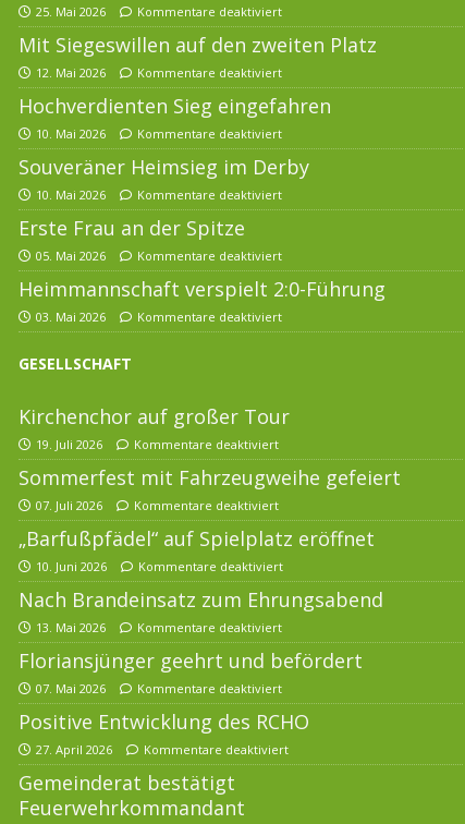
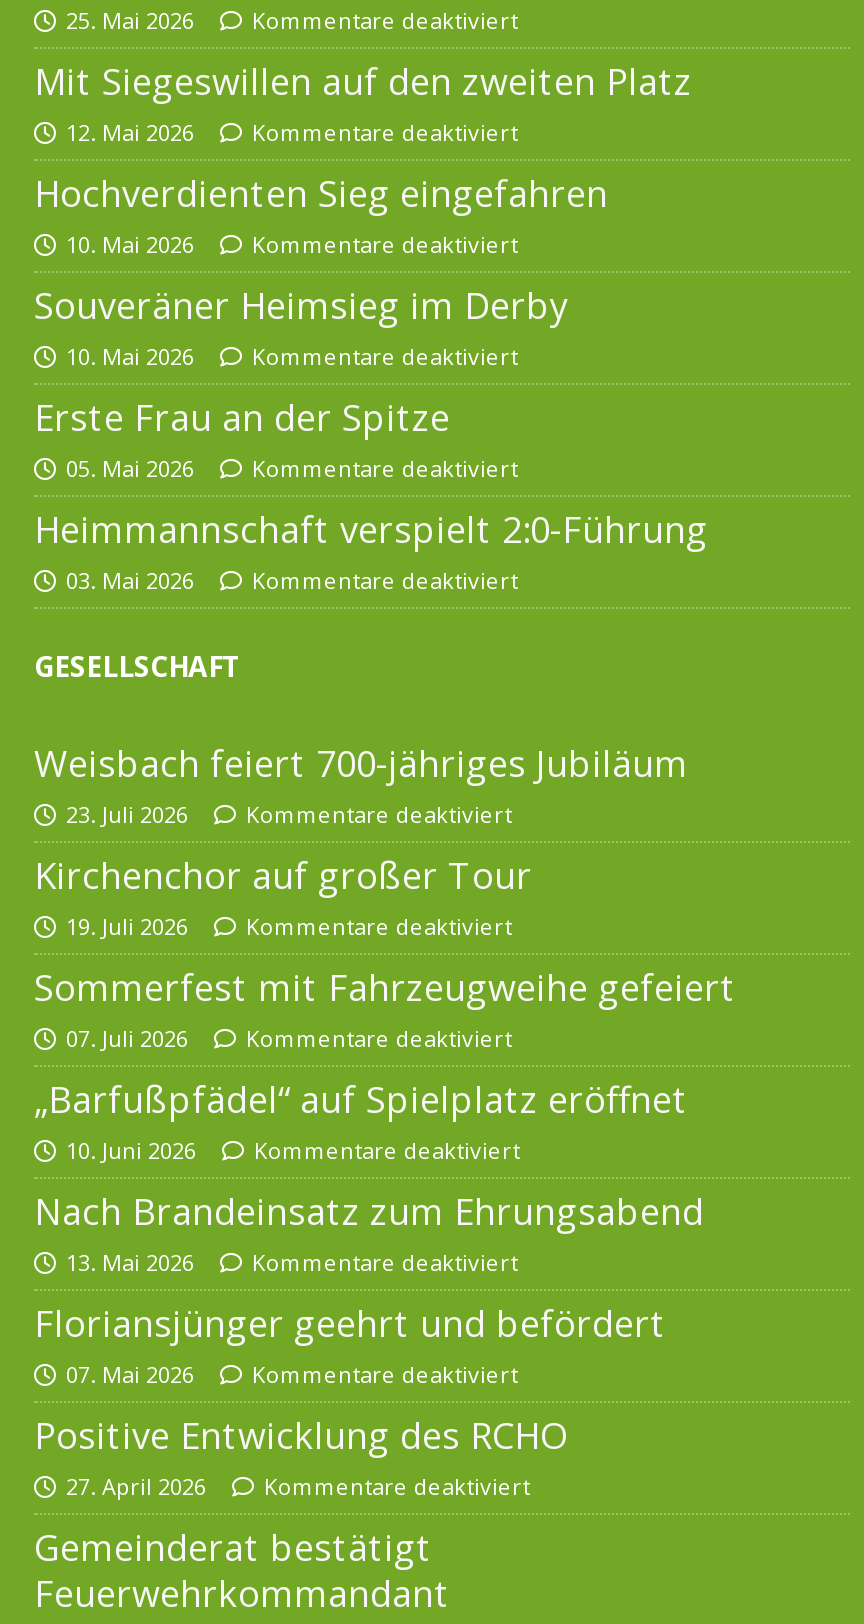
+ Weisbach feiert 700-jähriges Jubiläum
+ 23. Juli 2026
+ Kommentare deaktiviert
